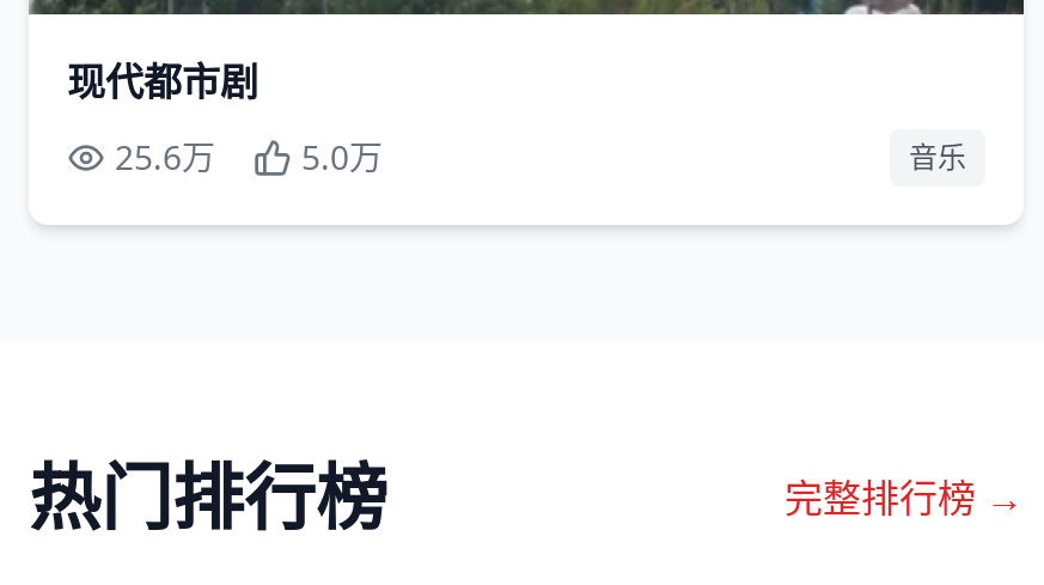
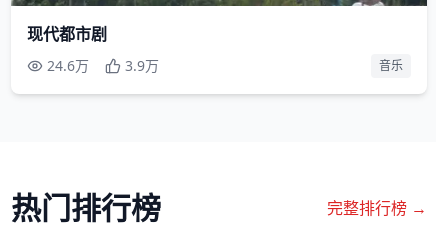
- 25.6万
+ 24.6万

- 5.0万
+ 3.9万
